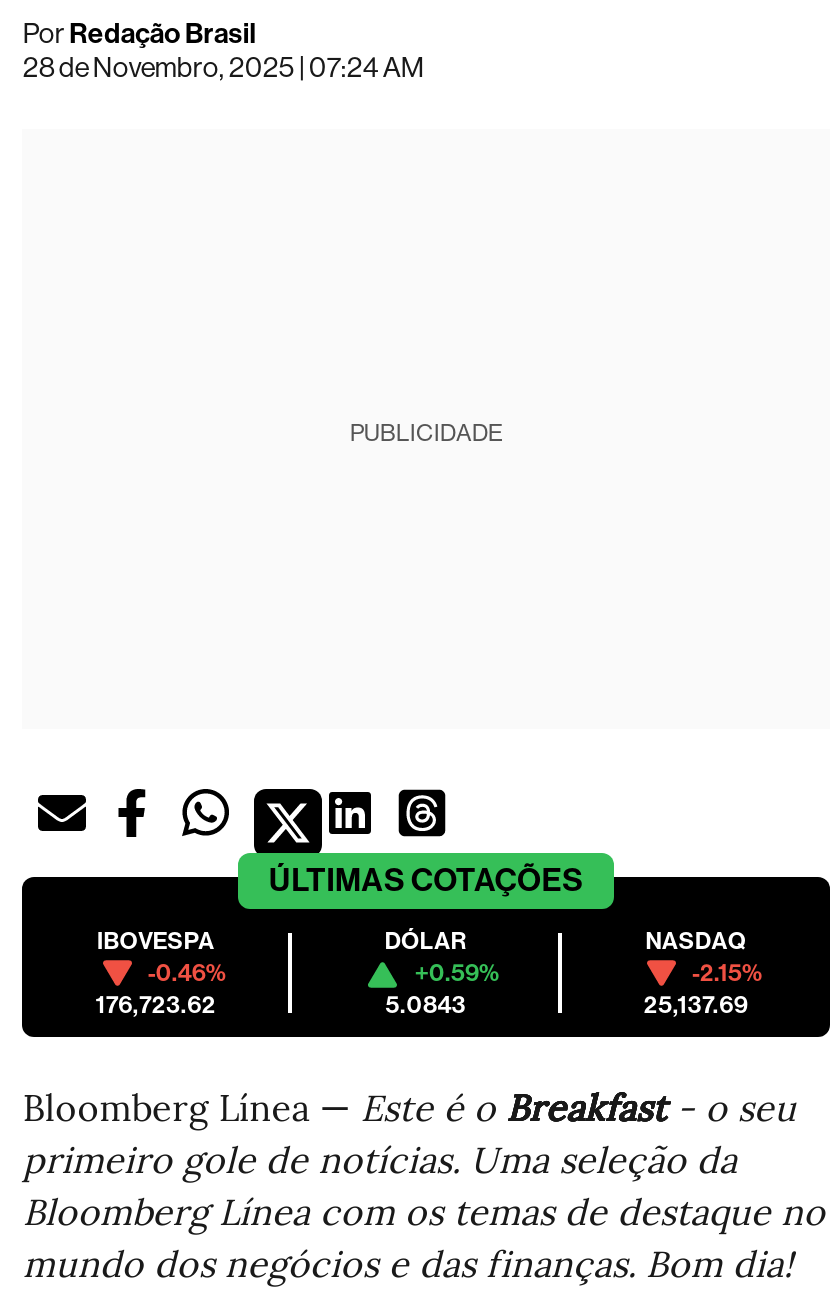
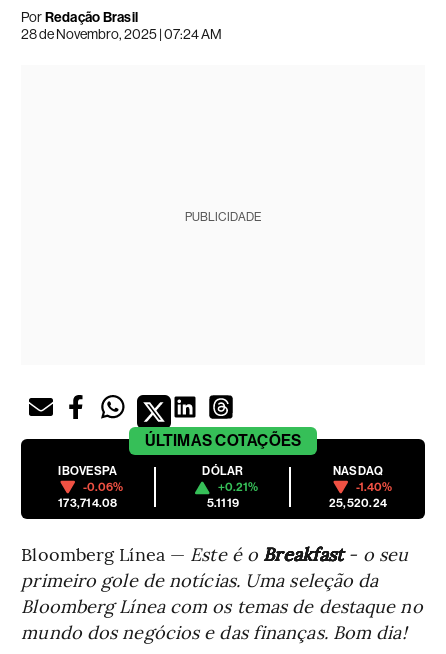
- -0.46%
+ -0.06%

- +0.59%
+ +0.21%

- -2.15%
+ -1.40%

- 176,723.62
+ 173,714.08

- 5.0843
+ 5.1119

- 25,137.69
+ 25,520.24
